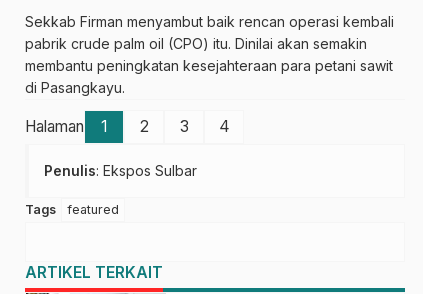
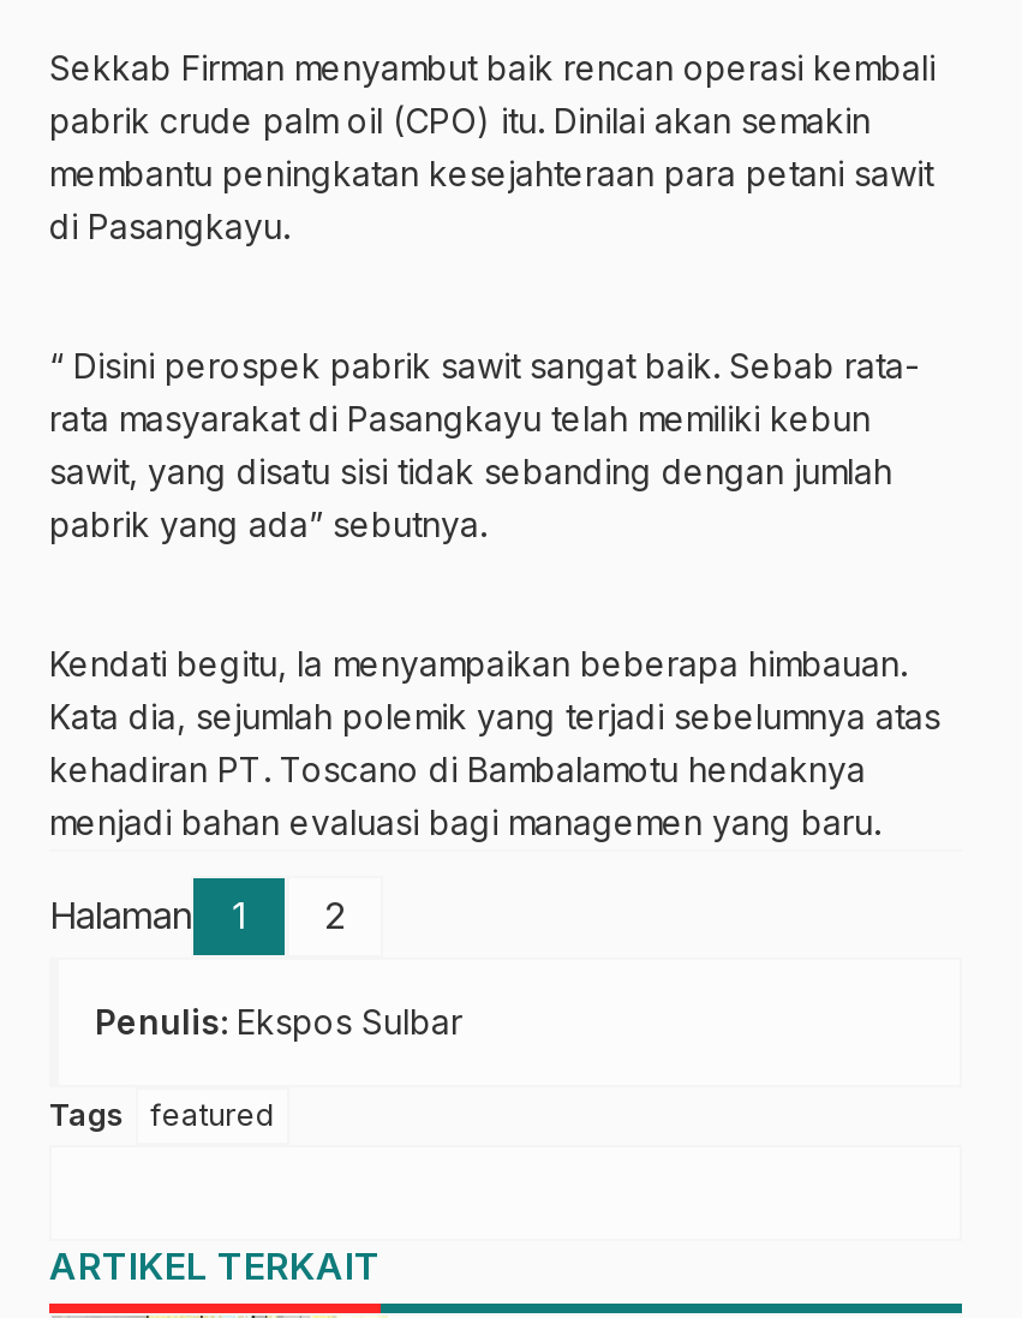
+ “ Disini perospek pabrik sawit sangat baik. Sebab rata-
+ rata masyarakat di Pasangkayu telah memiliki kebun
+ sawit, yang disatu sisi tidak sebanding dengan jumlah
+ pabrik yang ada” sebutnya.
+ Kendati begitu, Ia menyampaikan beberapa himbauan.
+ Kata dia, sejumlah polemik yang terjadi sebelumnya atas
+ kehadiran PT. Toscano di Bambalamotu hendaknya
+ menjadi bahan evaluasi bagi managemen yang baru.

- 3
- 4
